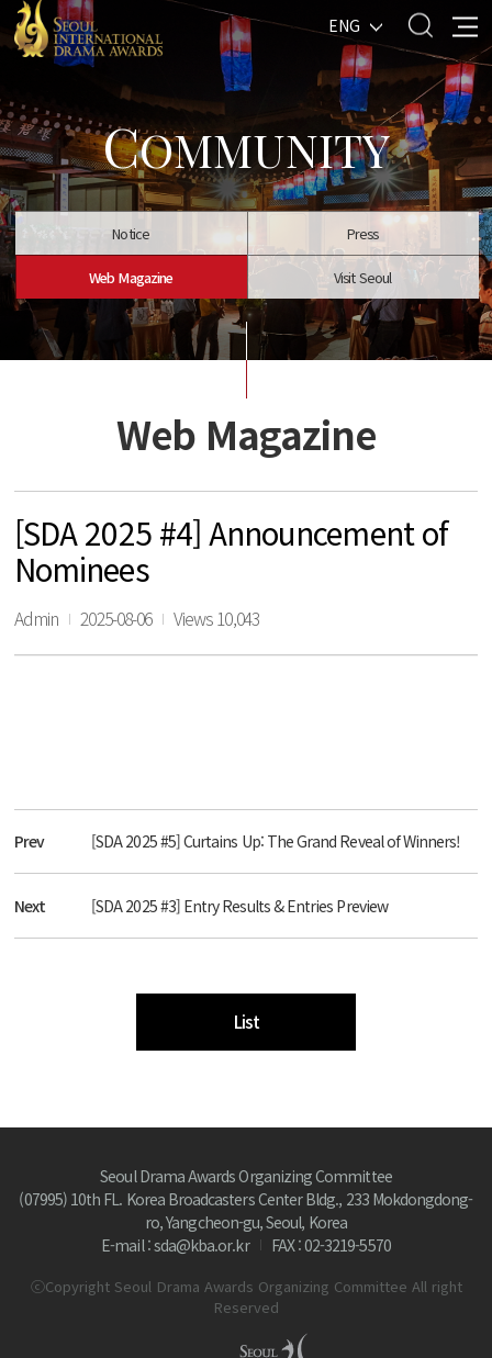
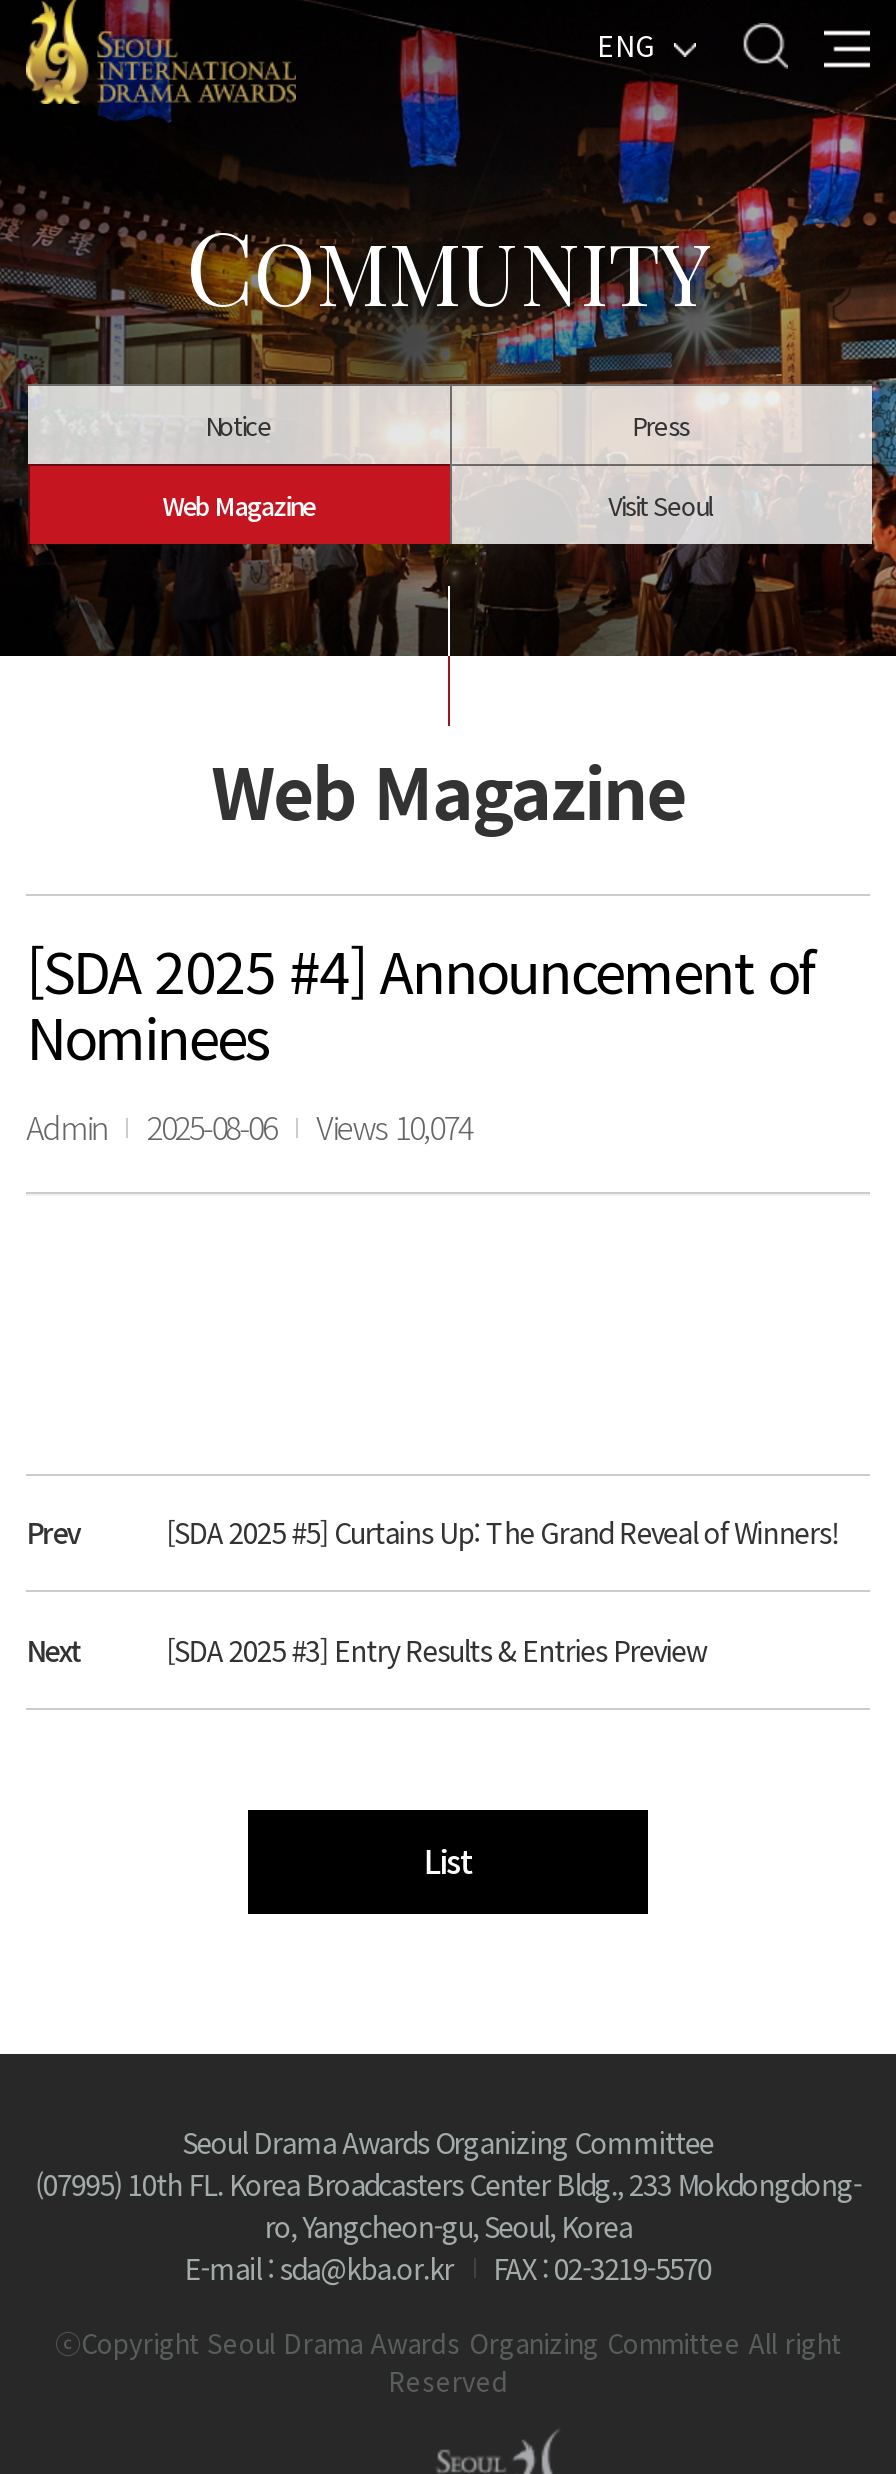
- Admin 2025-08-06 Views 10,043
+ Admin 2025-08-06 Views 10,074
